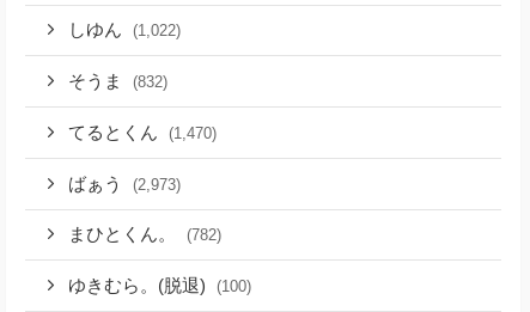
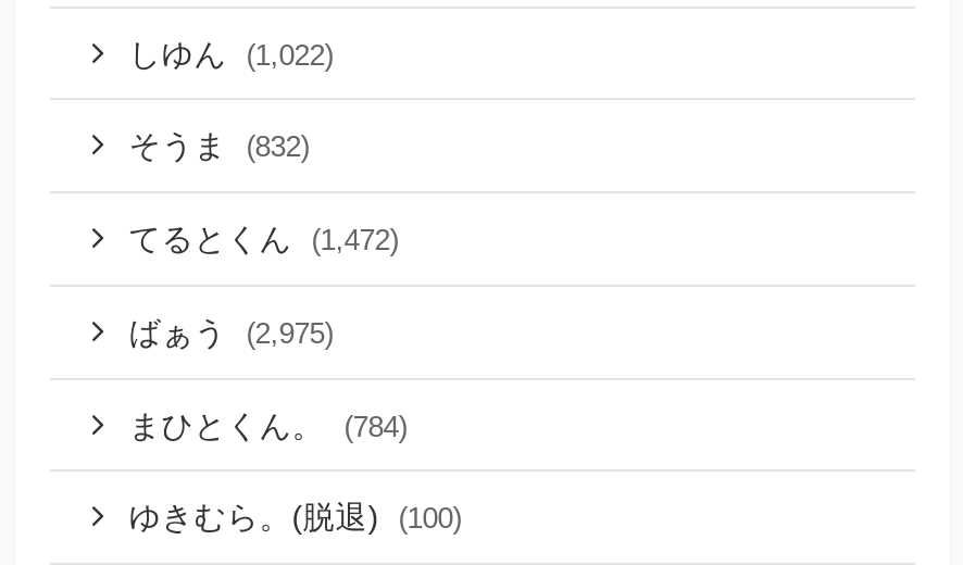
- てるとくん (1,470)
+ てるとくん (1,472)

- ばぁう (2,973)
+ ばぁう (2,975)

- まひとくん。 (782)
+ まひとくん。 (784)
